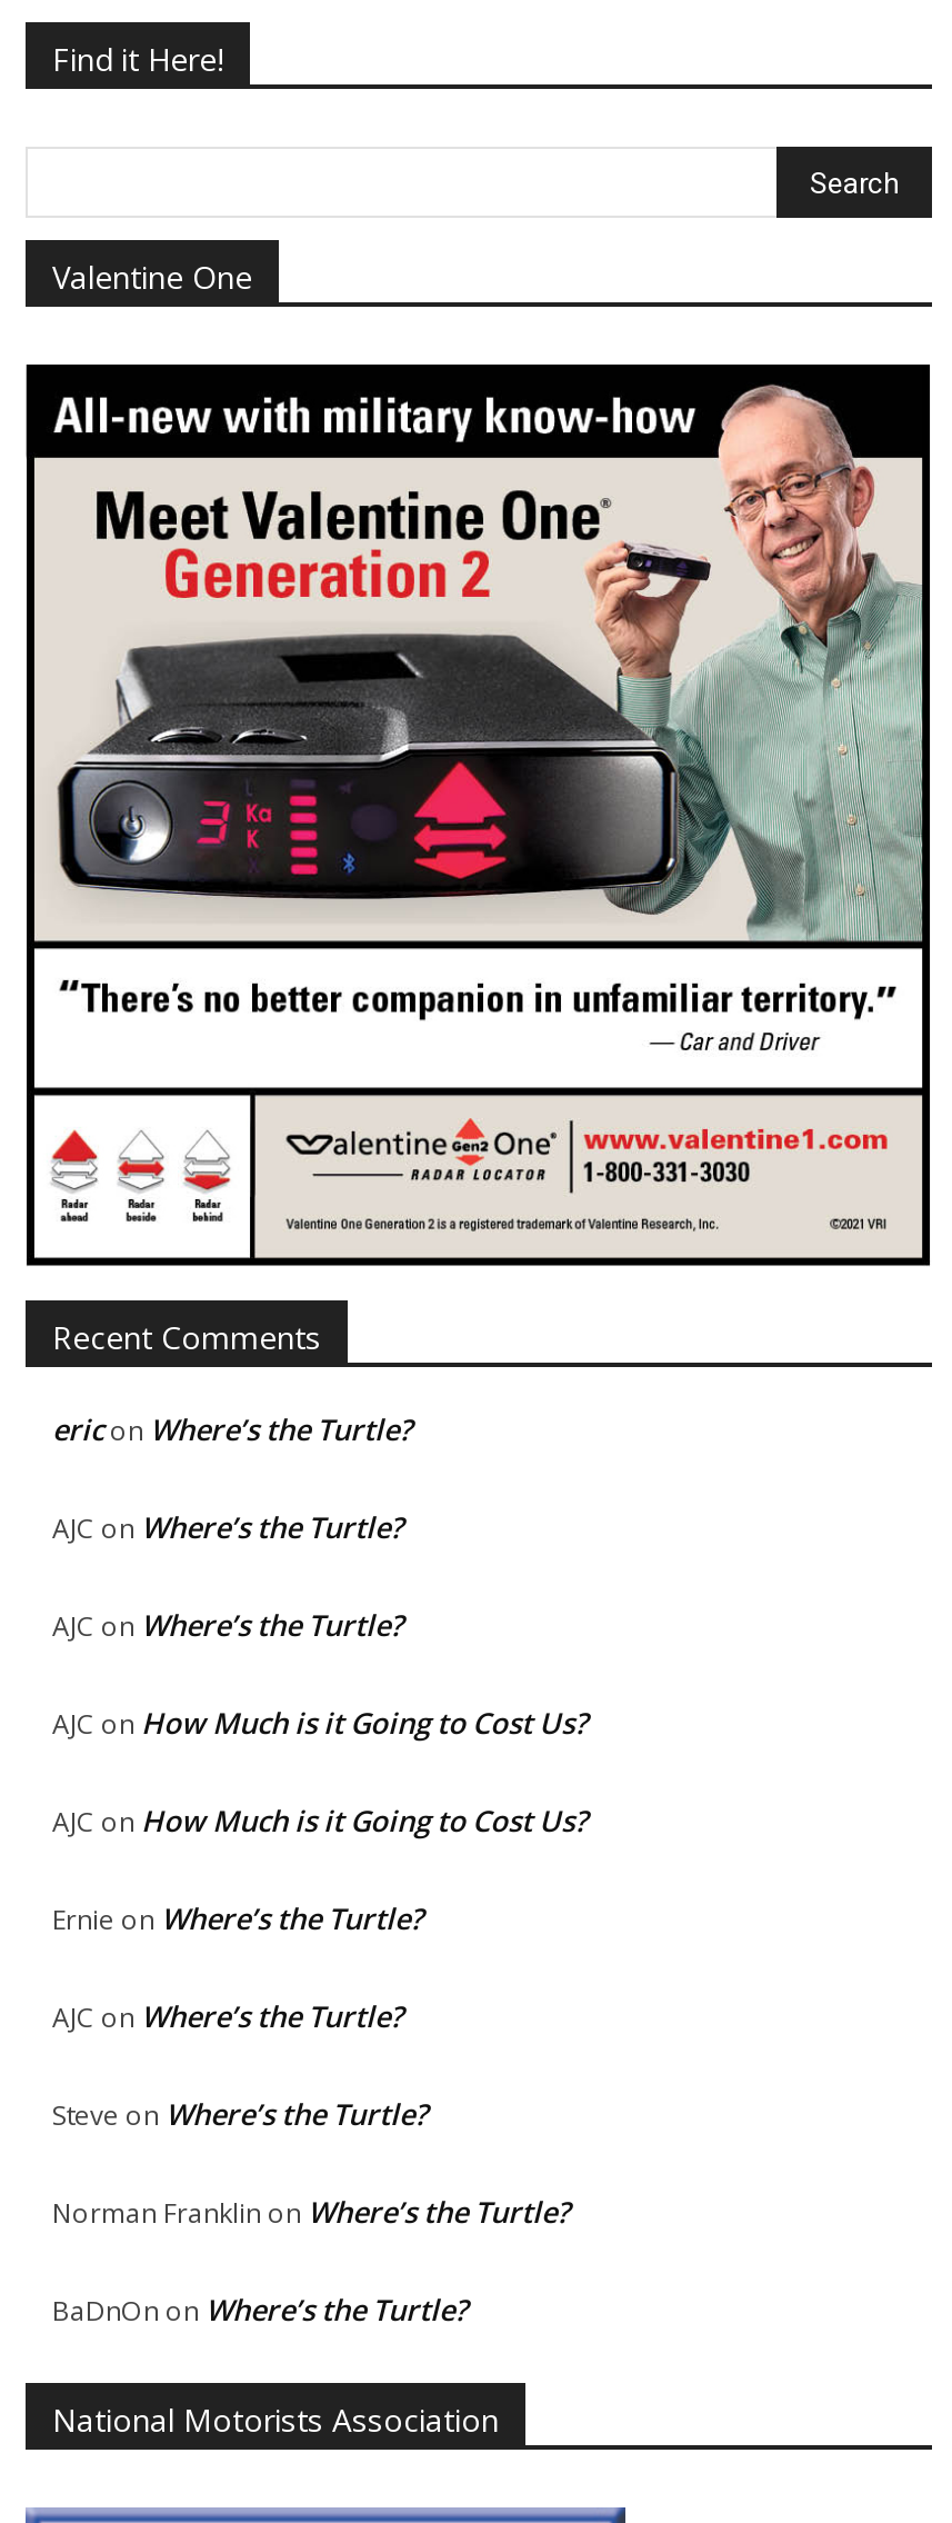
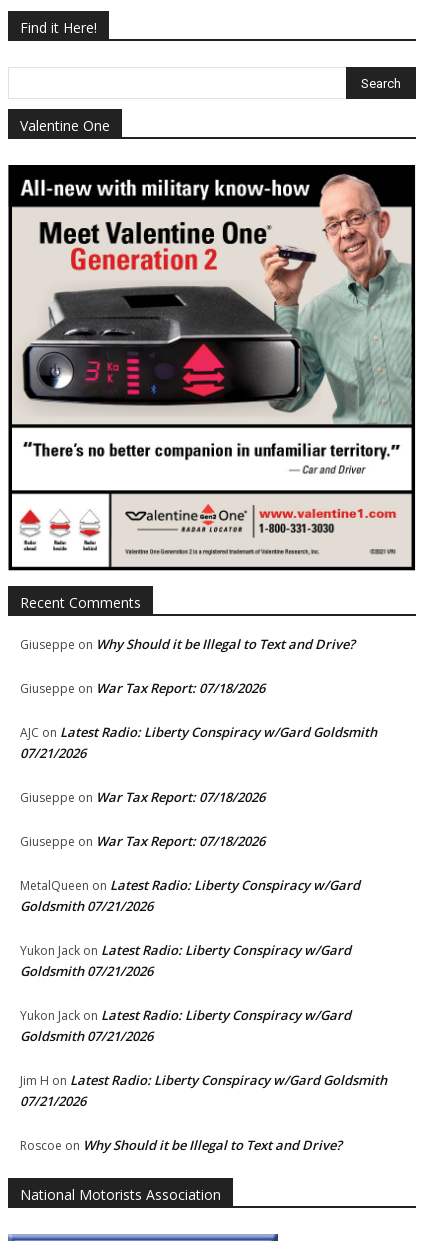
- ericon Where’s the Turtle?
+ Giuseppeon Why Should it be Illegal to Text and Drive?

- AJC on Where’s the Turtle?
+ Giuseppe on War Tax Report: 07/18/2026

- AJC on Where’s the Turtle?
+ AJC on Latest Radio: Liberty Conspiracy w/Gard Goldsmith
+ 07/21/2026

- AJC on How Much is it Going to Cost Us?
+ Giuseppe on War Tax Report: 07/18/2026

- AJC on How Much is it Going to Cost Us?
+ Giuseppe on War Tax Report: 07/18/2026

- Ernie on Where’s the Turtle?
+ MetalQueen on Latest Radio: Liberty Conspiracy w/Gard
+ Goldsmith 07/21/2026

- AJC on Where’s the Turtle?
+ Yukon Jack on Latest Radio: Liberty Conspiracy w/Gard
+ Goldsmith 07/21/2026

- Steve on Where’s the Turtle?
+ Yukon Jack on Latest Radio: Liberty Conspiracy w/Gard
+ Goldsmith 07/21/2026

- Norman Franklin on Where’s the Turtle?
+ Jim H on Latest Radio: Liberty Conspiracy w/Gard Goldsmith
+ 07/21/2026

- BaDnOn on Where’s the Turtle?
+ Roscoe on Why Should it be Illegal to Text and Drive?
